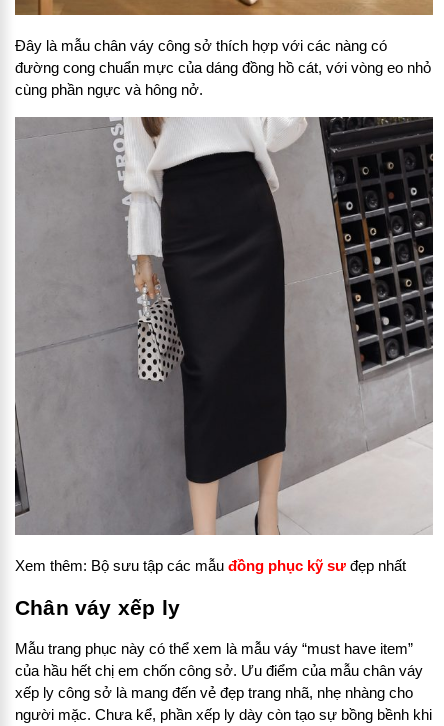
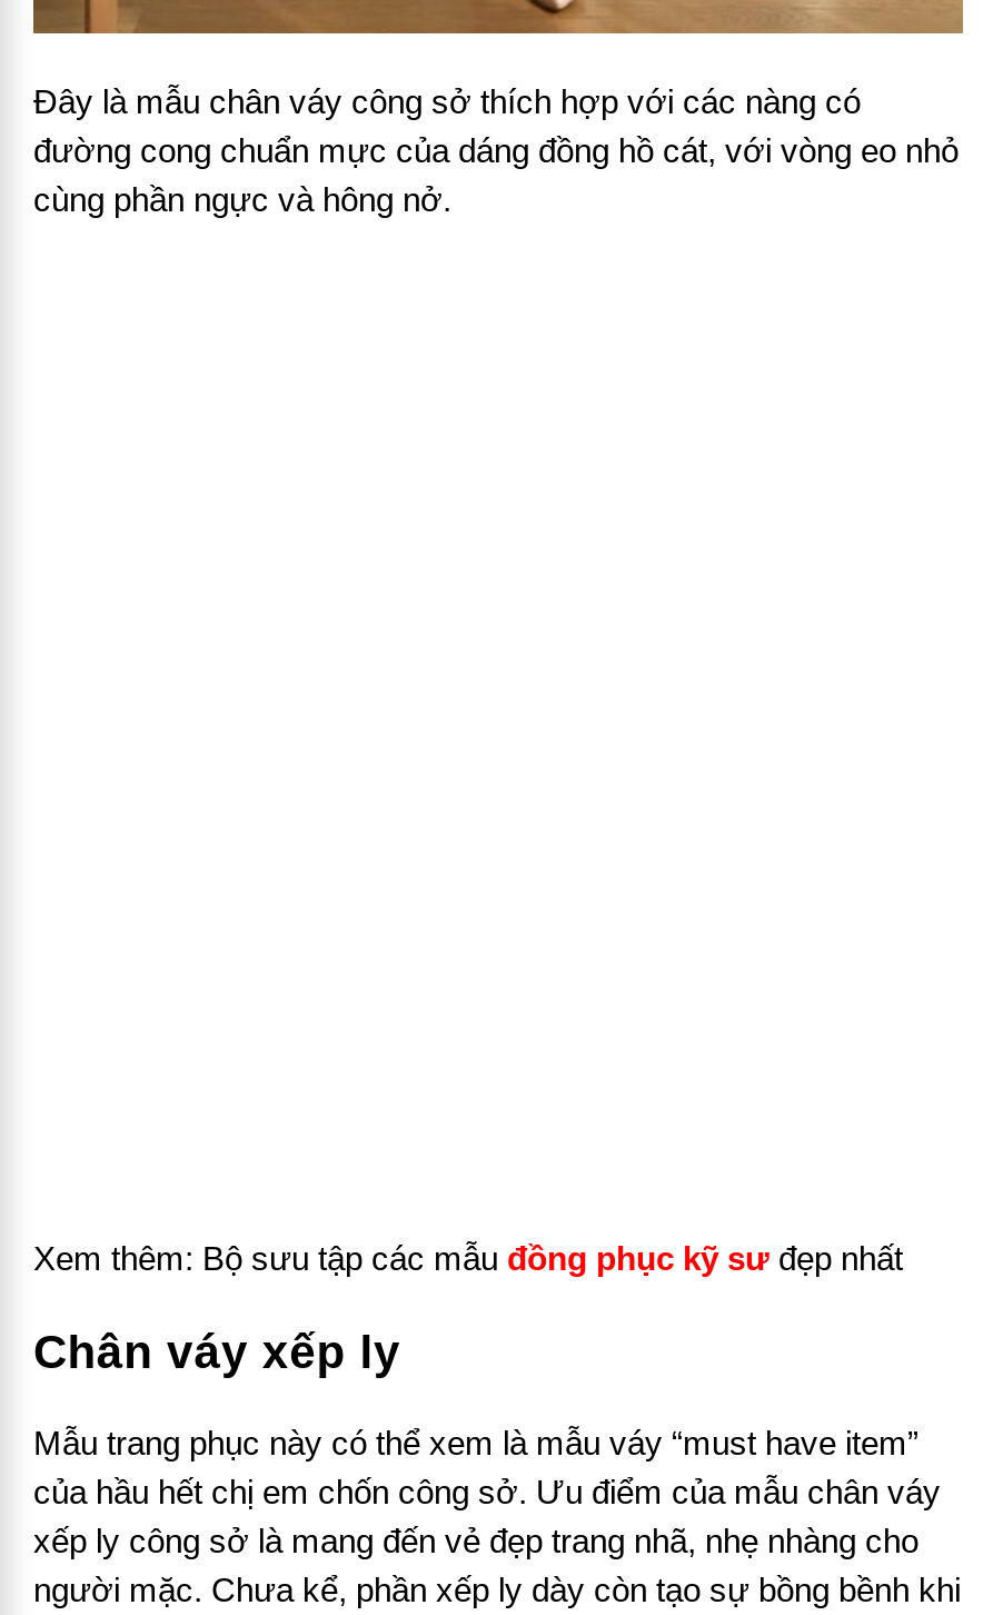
- [image]
